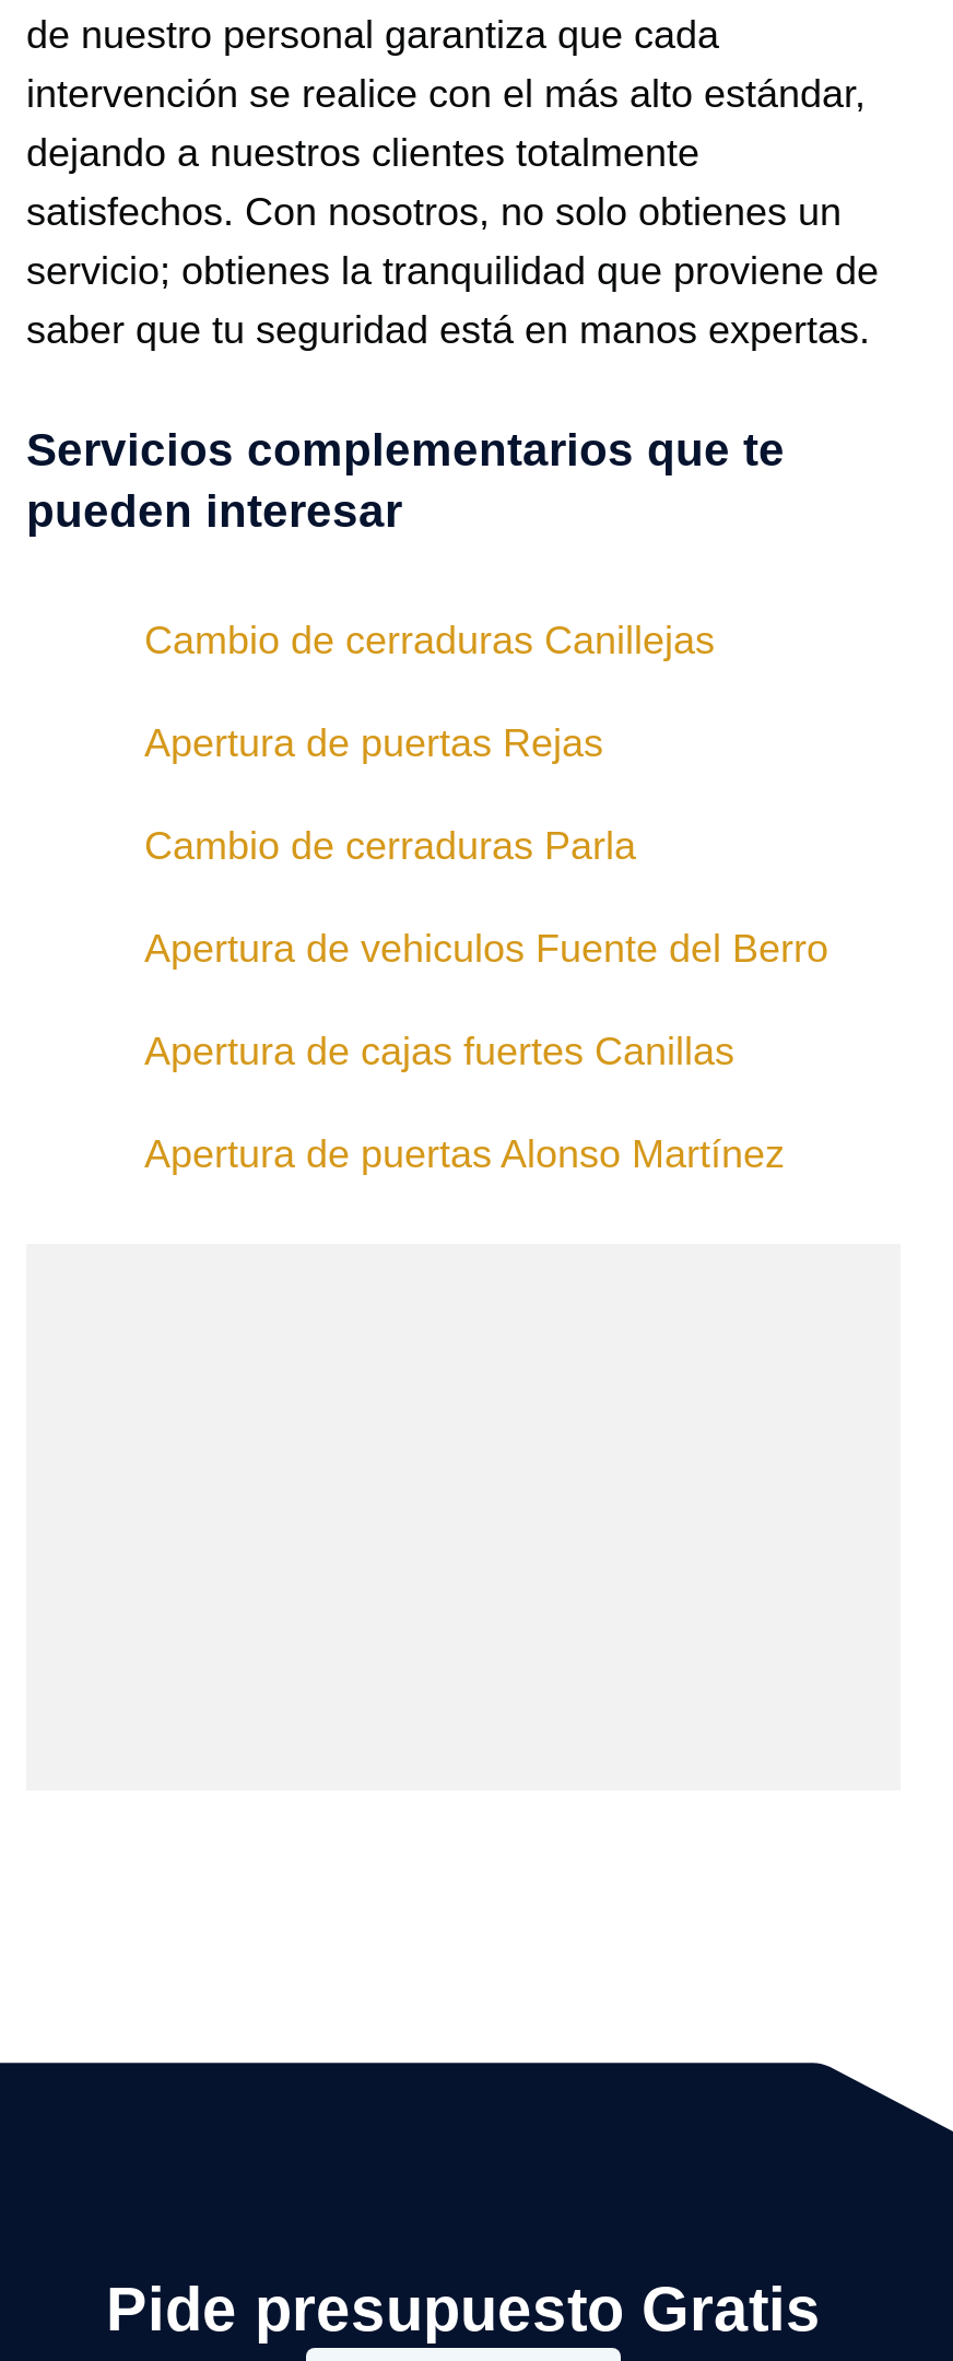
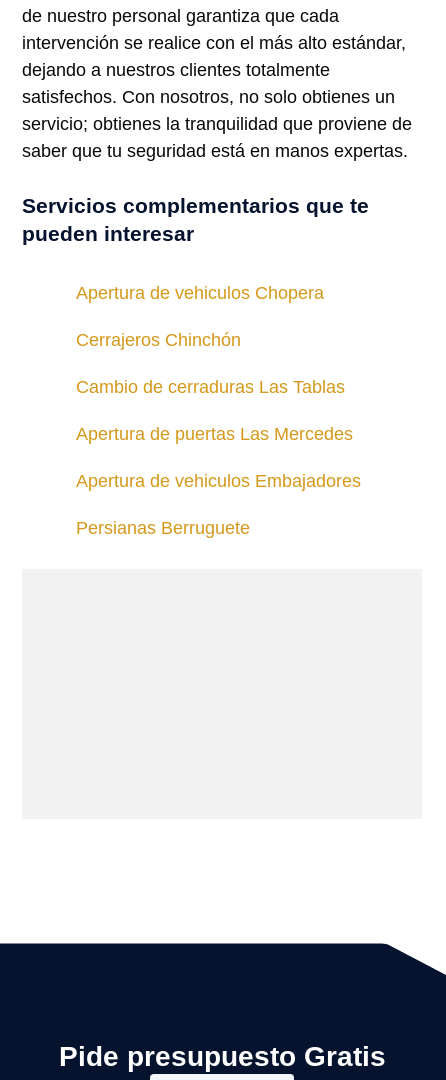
- Cambio de cerraduras Canillejas
+ Apertura de vehiculos Chopera

- Apertura de puertas Rejas
+ Cerrajeros Chinchón

- Cambio de cerraduras Parla
+ Cambio de cerraduras Las Tablas

- Apertura de vehiculos Fuente del Berro
+ Apertura de puertas Las Mercedes

- Apertura de cajas fuertes Canillas
+ Apertura de vehiculos Embajadores

- Apertura de puertas Alonso Martínez
+ Persianas Berruguete
